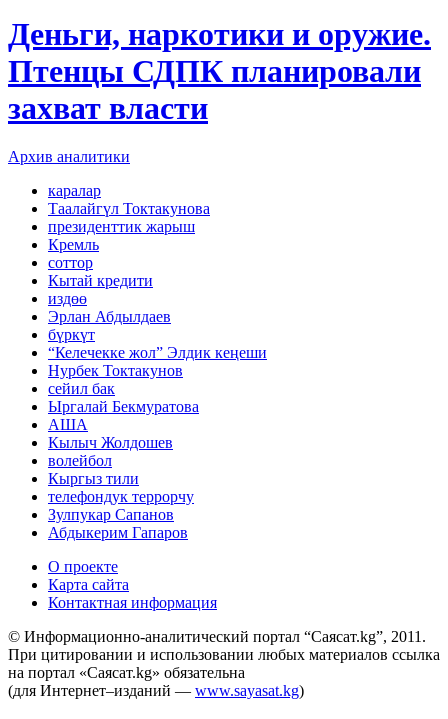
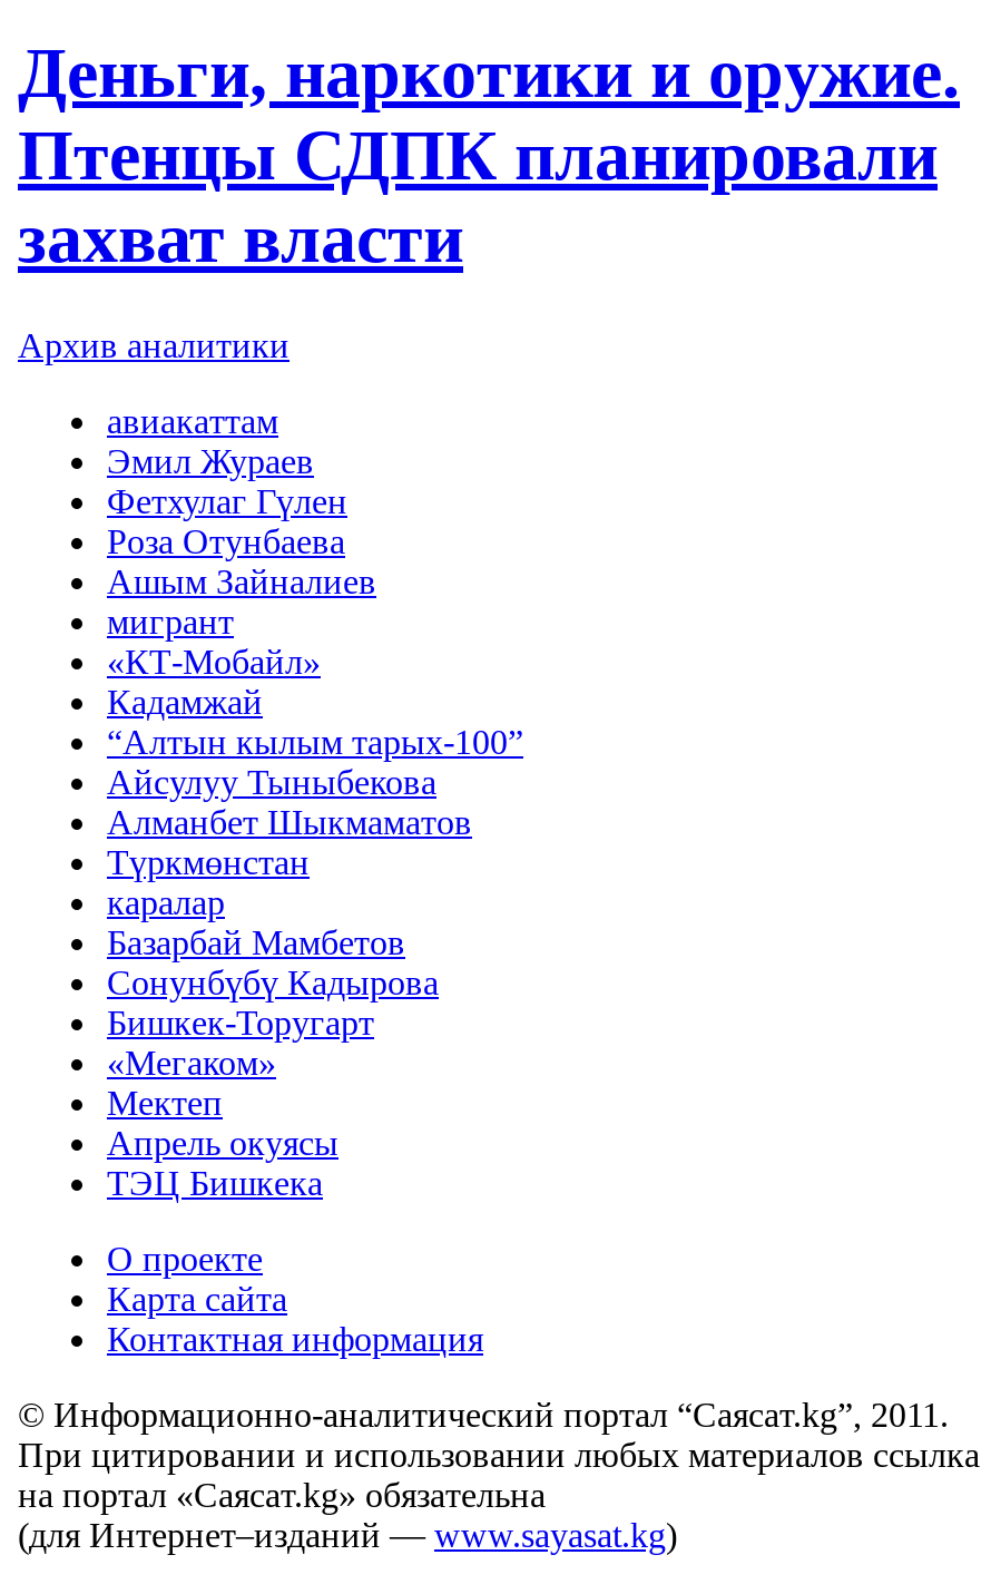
+ авиакаттам
+ Эмил Жураев
+ Фетхулаг Гүлен
+ Роза Отунбаева
+ Ашым Зайналиев
+ мигрант
+ «КТ-Мобайл»
+ Кадамжай
+ “Алтын кылым тарых-100”
+ Айсулуу Тыныбекова
+ Алманбет Шыкмаматов
+ Түркмөнстан

moved down: каралар

- Таалайгүл Токтакунова
- президенттик жарыш
- Кремль
- соттор
- Кытай кредити
- издөө
- Эрлан Абдылдаев
- бүркүт
- “Келечекке жол” Элдик кеңеши
- Нурбек Токтакунов
- сейил бак
- Ыргалай Бекмуратова
- АША
- Кылыч Жолдошев
- волейбол
- Кыргыз тили
- телефондук террорчу
- Зулпукар Сапанов
- Абдыкерим Гапаров
+ Базарбай Мамбетов
+ Сонунбүбү Кадырова
+ Бишкек-Торугарт
+ «Мегаком»
+ Мектеп
+ Апрель окуясы
+ ТЭЦ Бишкека
